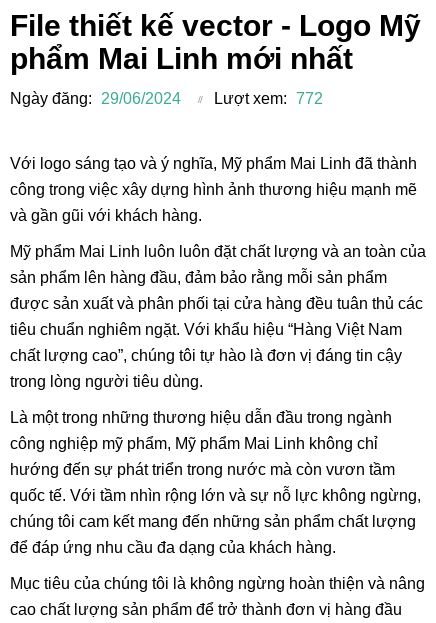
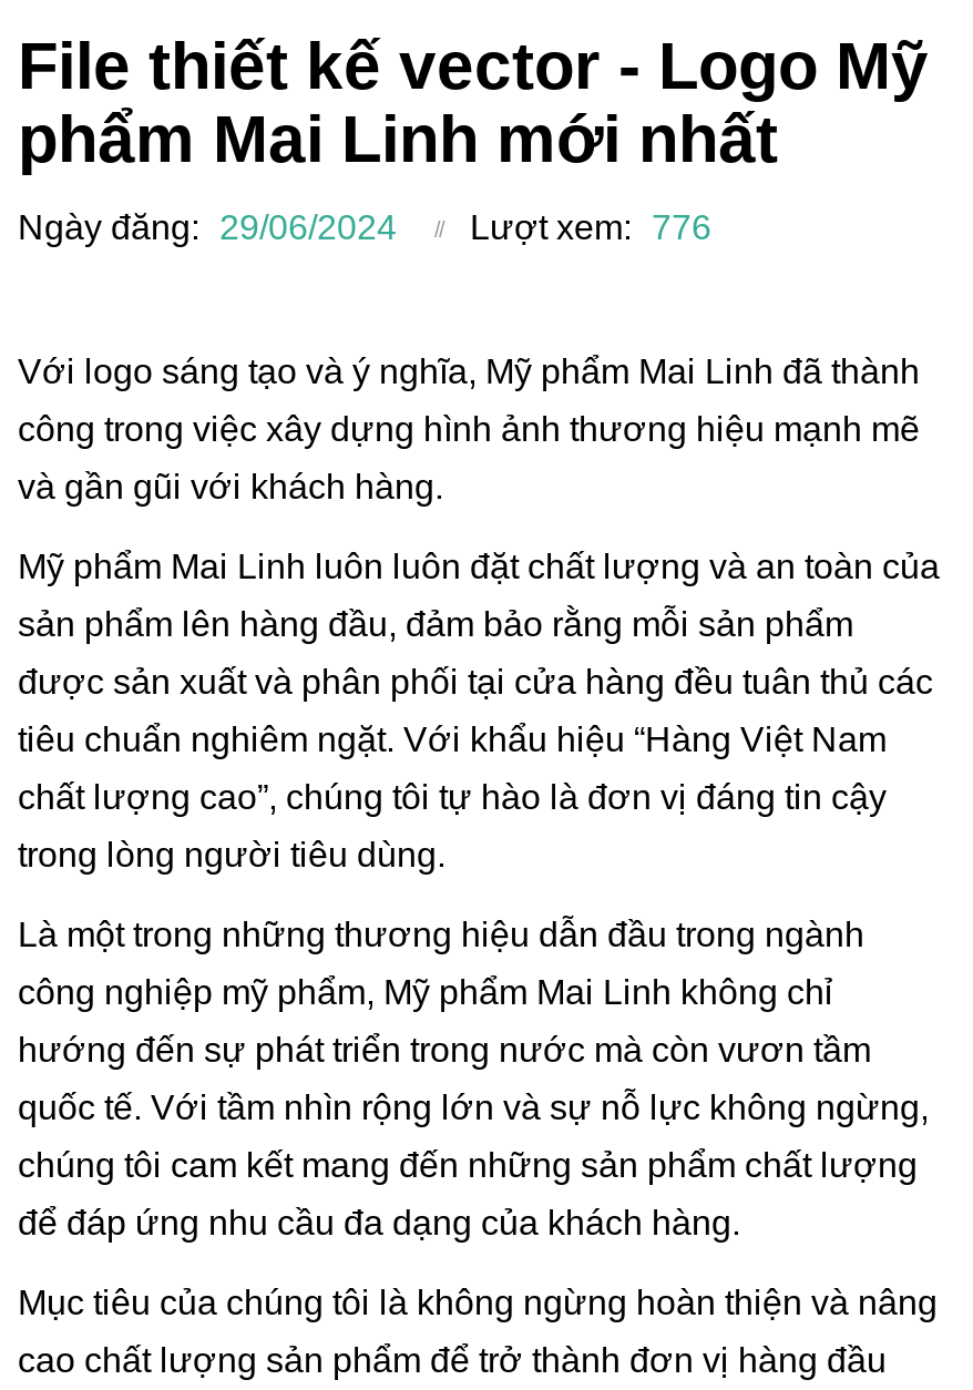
- Ngày đăng: 29/06/2024 Lượt xem: 772
+ Ngày đăng: 29/06/2024 Lượt xem: 776
